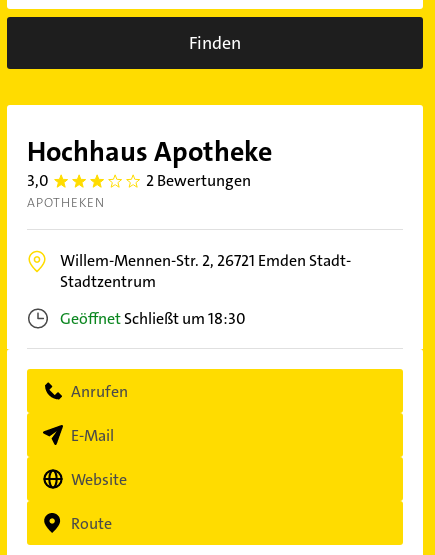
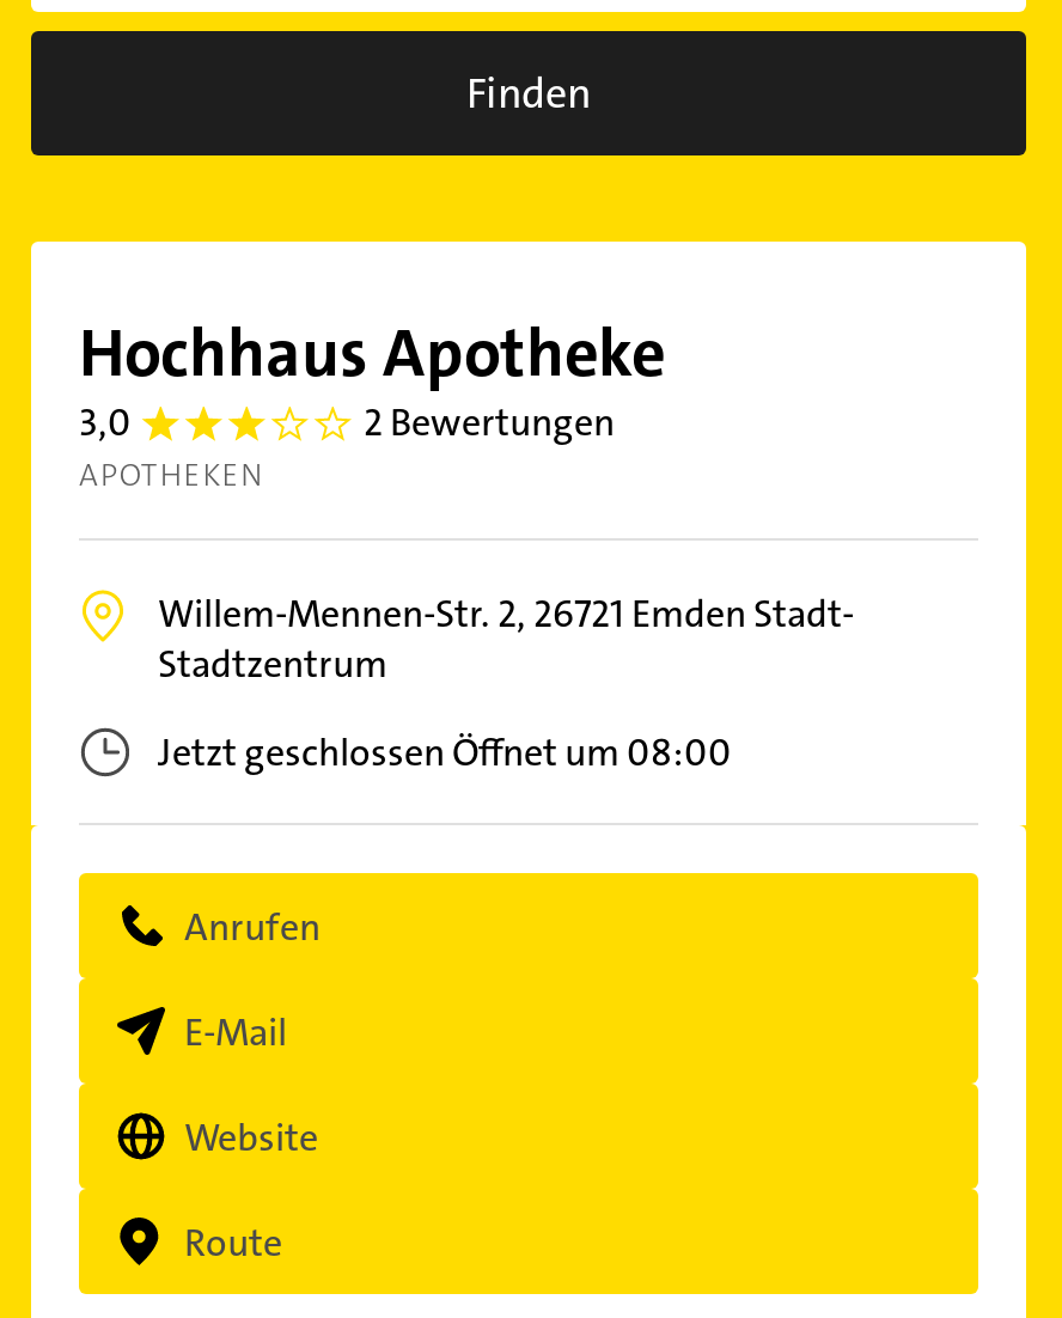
- Geöffnet Schließt um 18:30
+ Jetzt geschlossen Öffnet um 08:00
